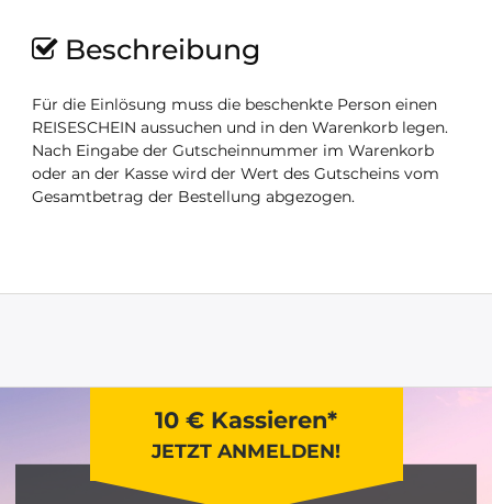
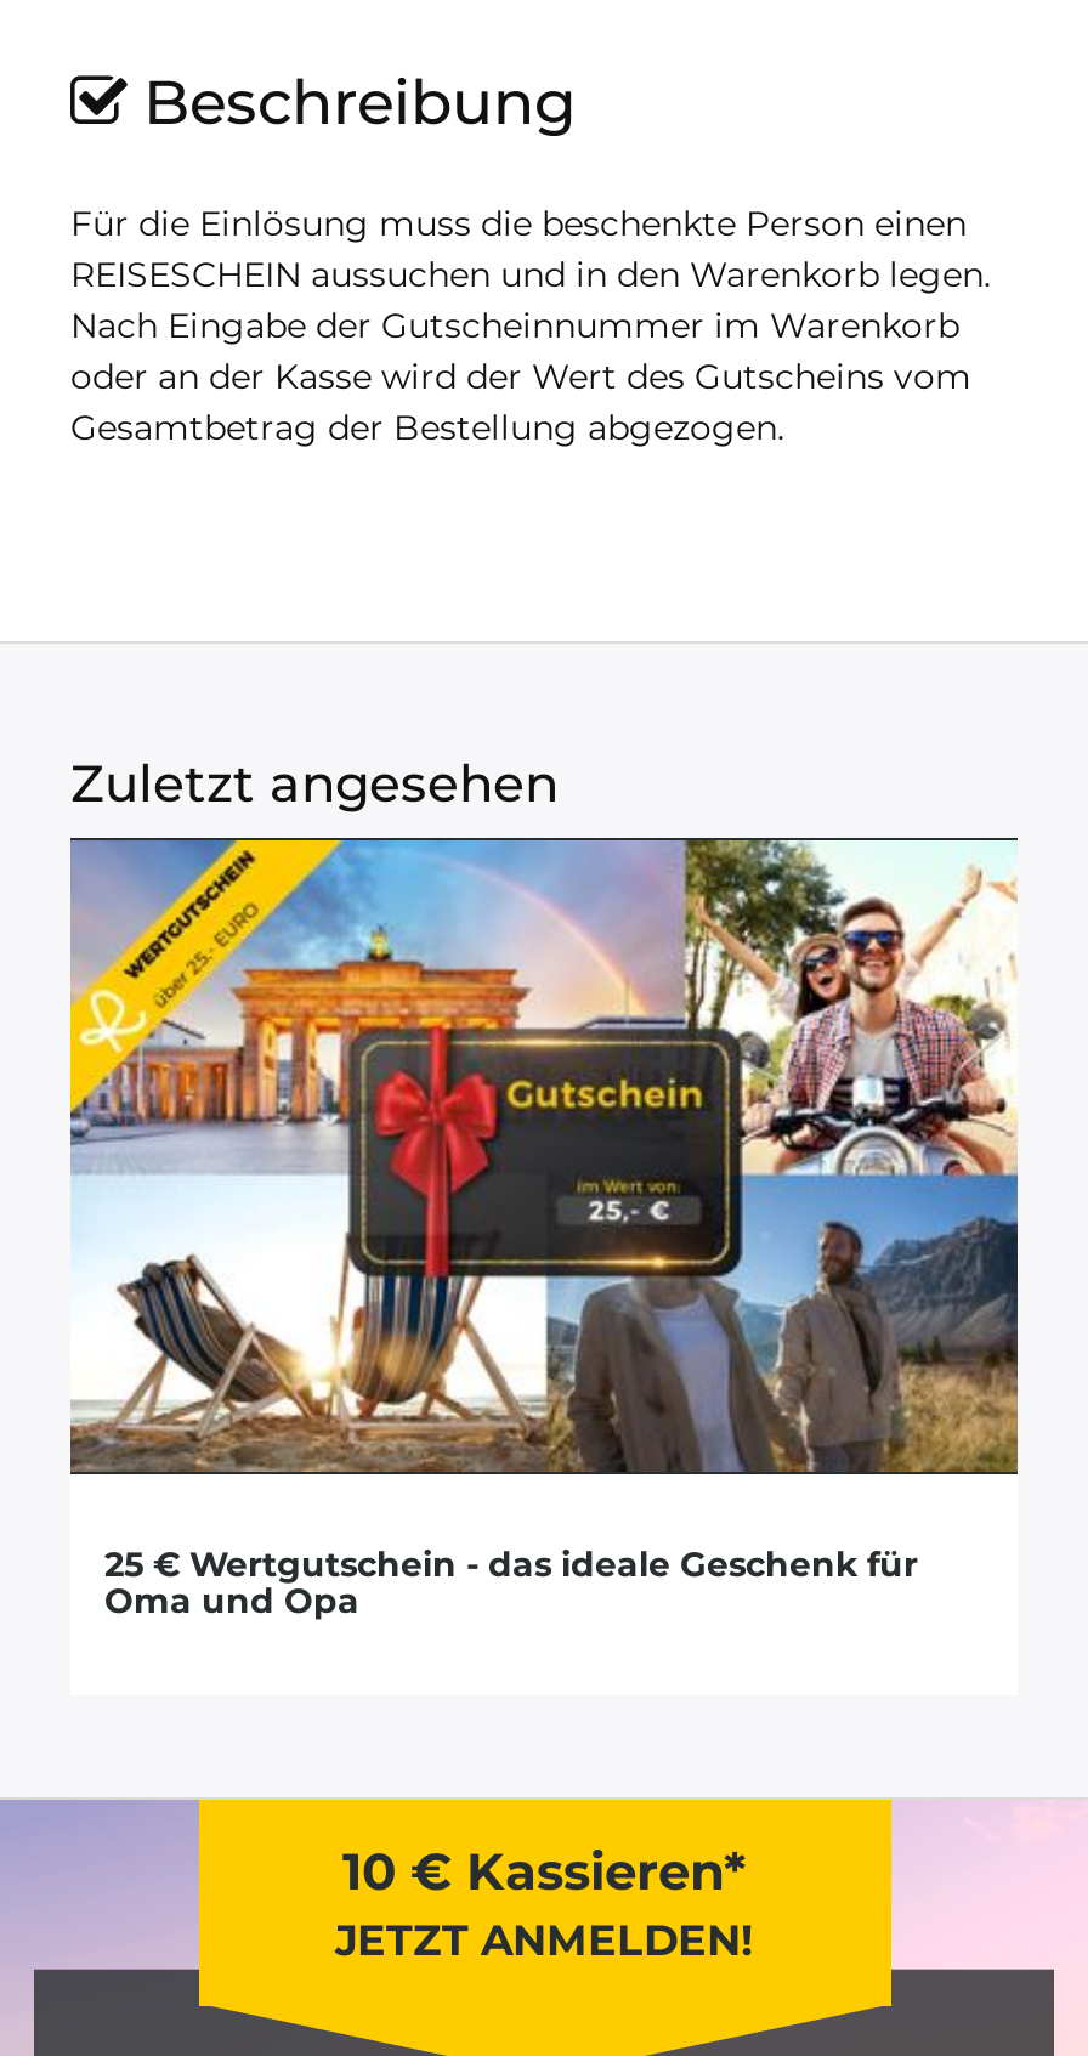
+ [image]
+ 25 € Wertgutschein - das ideale Geschenk für
+ Oma und Opa

+ Zuletzt angesehen
